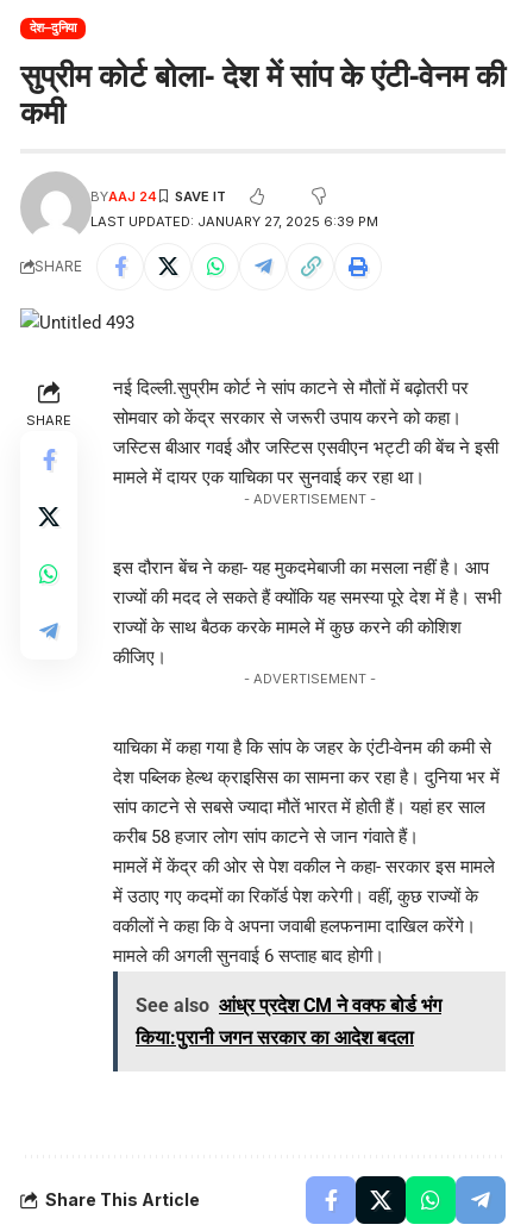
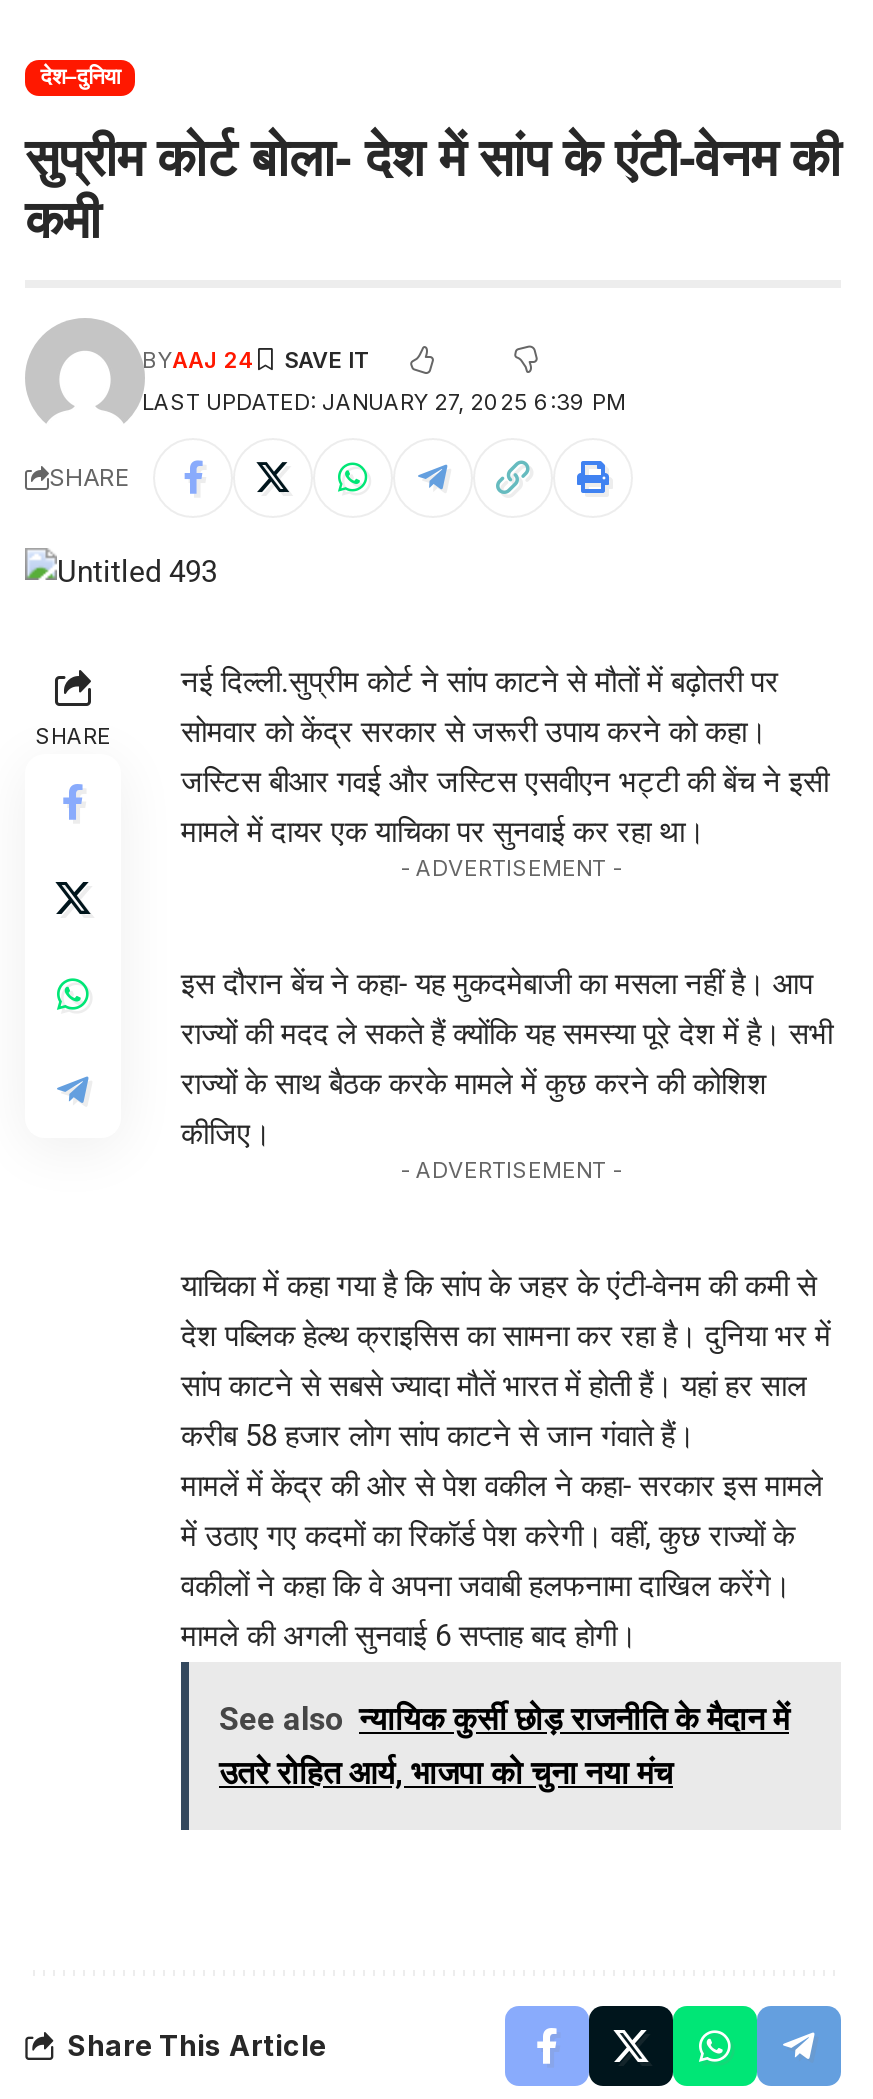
- See also आंध्र प्रदेश CM ने वक्फ बोर्ड भंग
- किया:पुरानी जगन सरकार का आदेश बदला
+ See also न्यायिक कुर्सी छोड़ राजनीति के मैदान में
+ उतरे रोहित आर्य, भाजपा को चुना नया मंच
